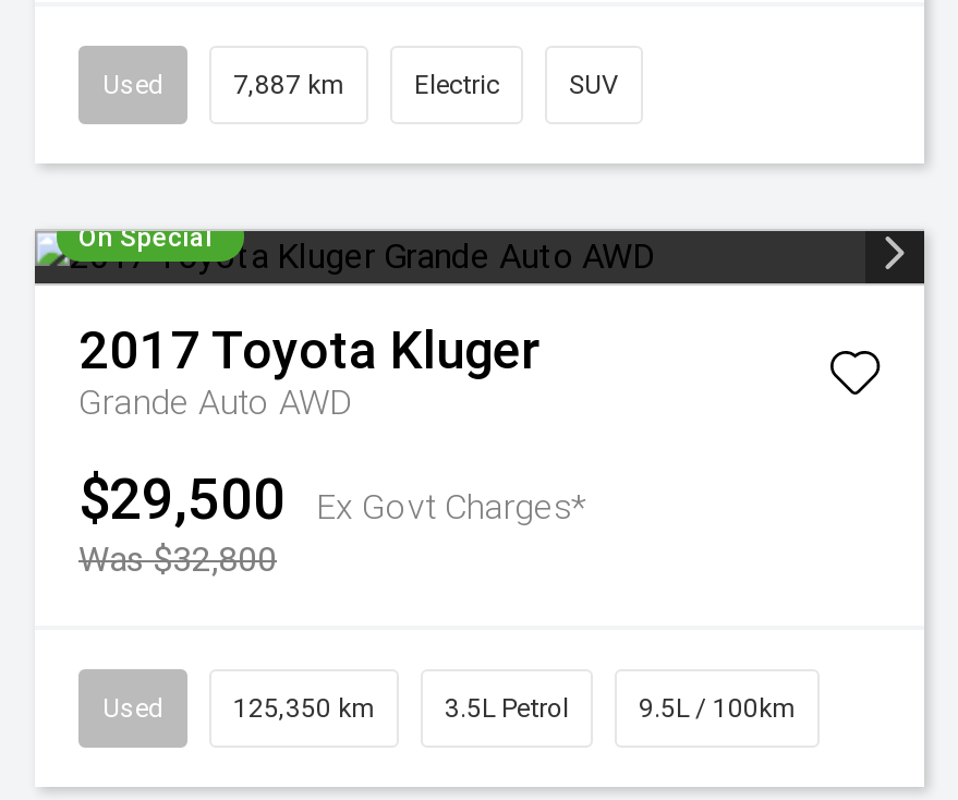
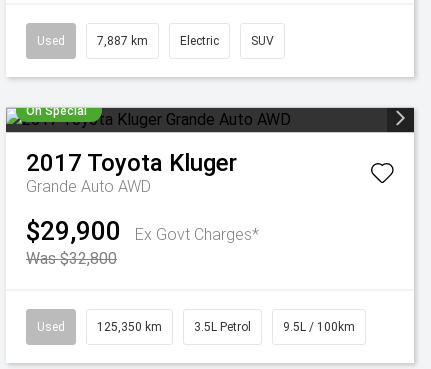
- $29,500 Ex Govt Charges*
+ $29,900 Ex Govt Charges*
